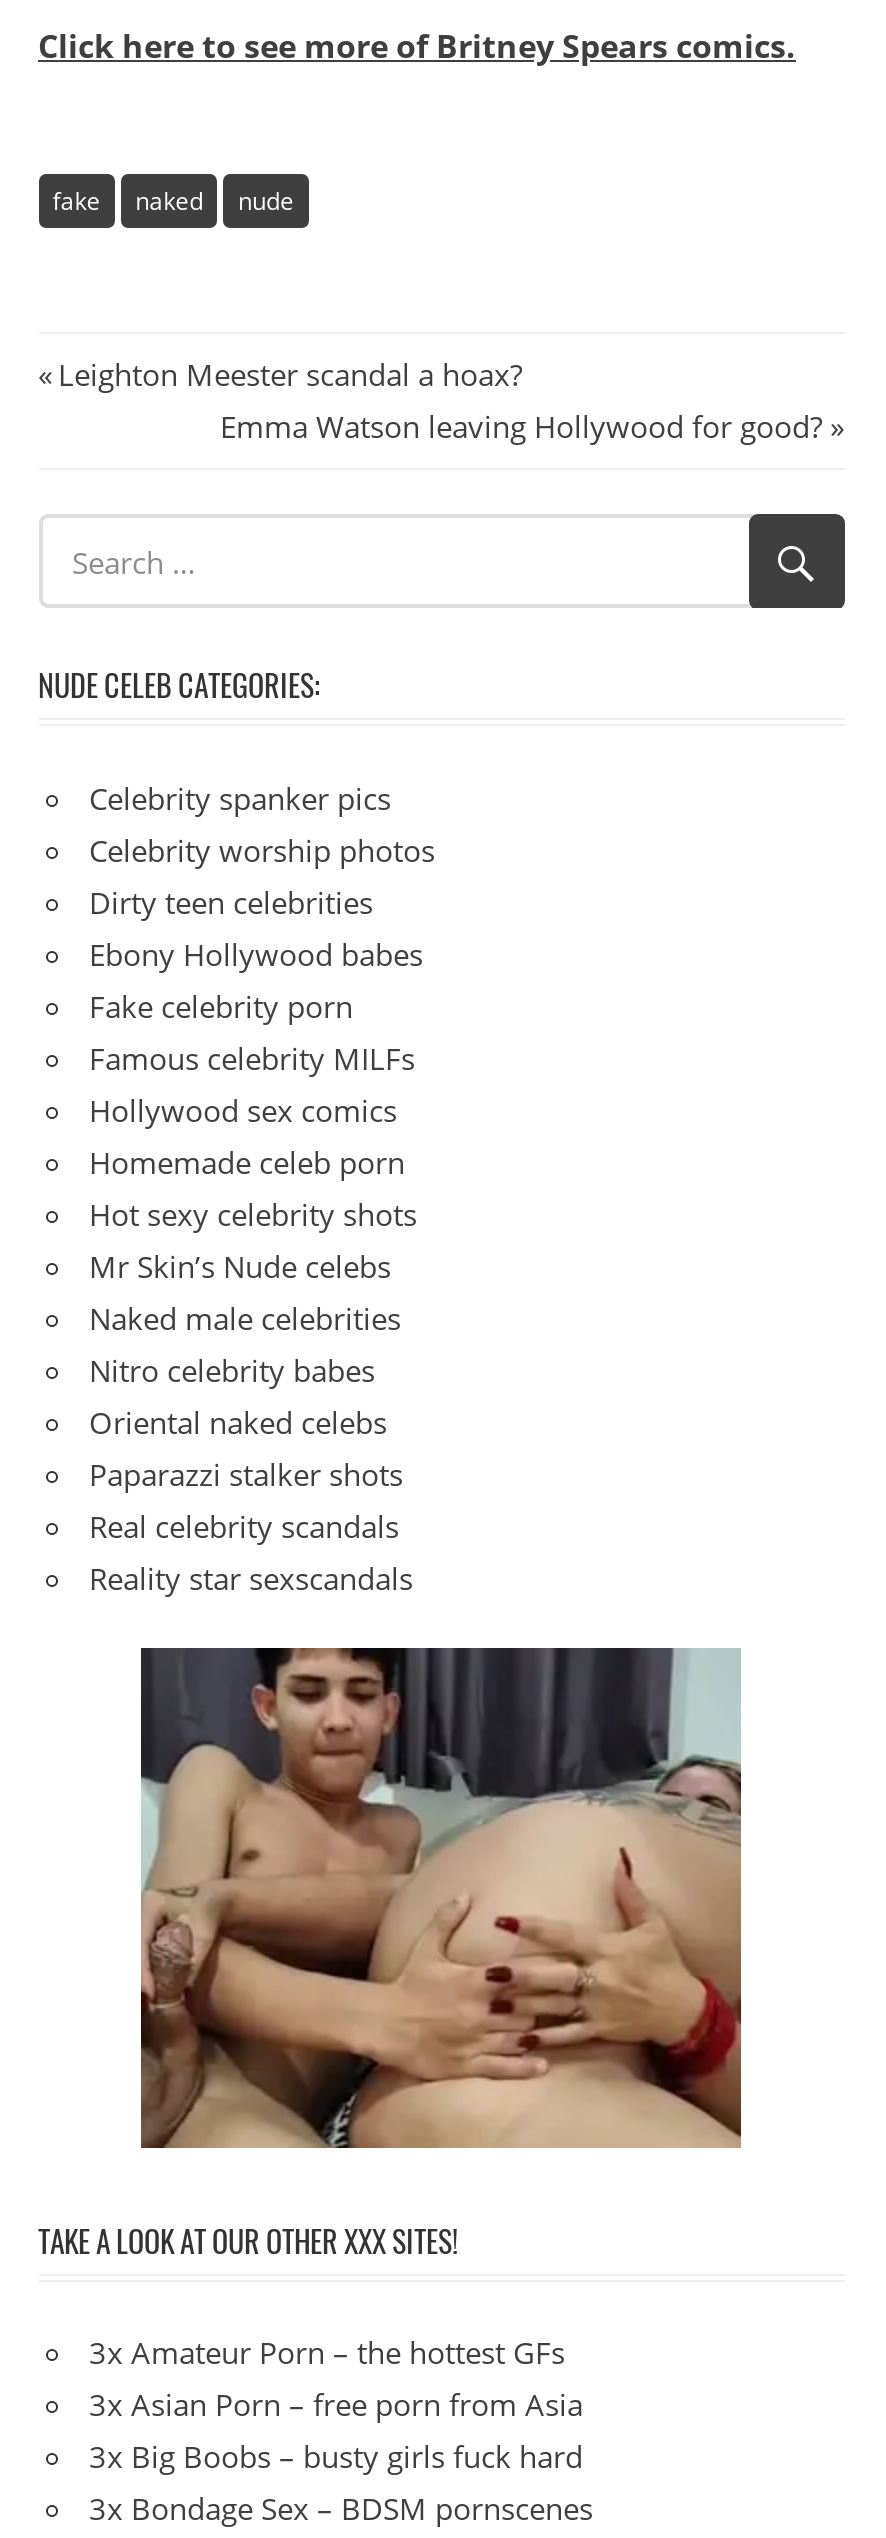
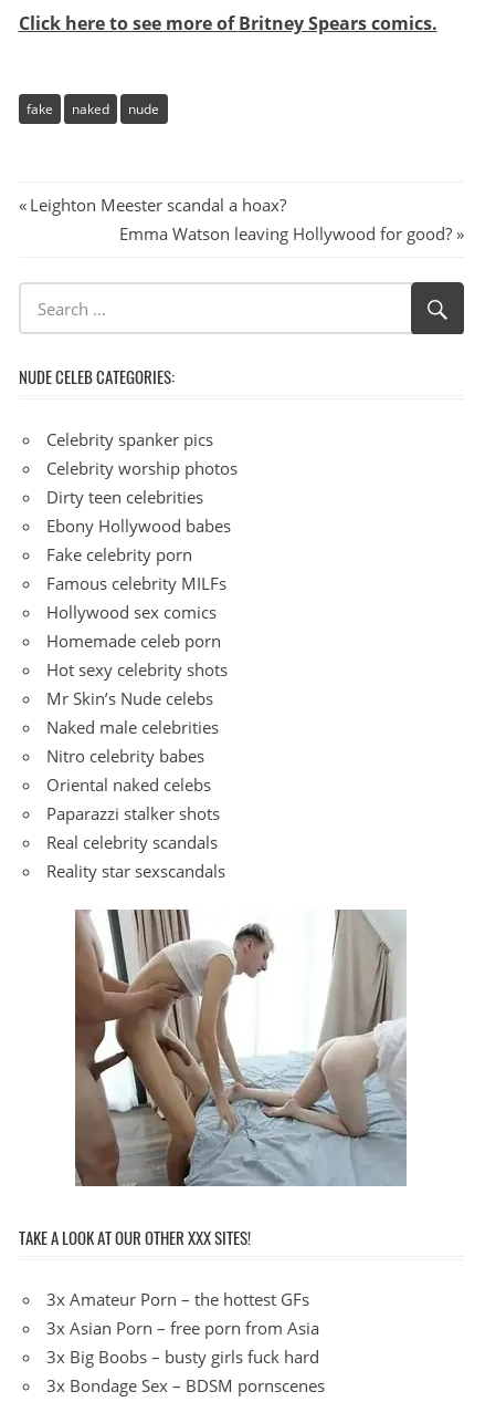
- [image]
+ [image]
